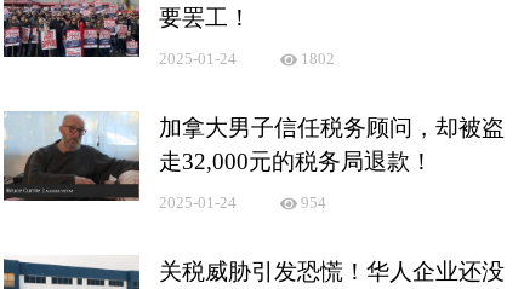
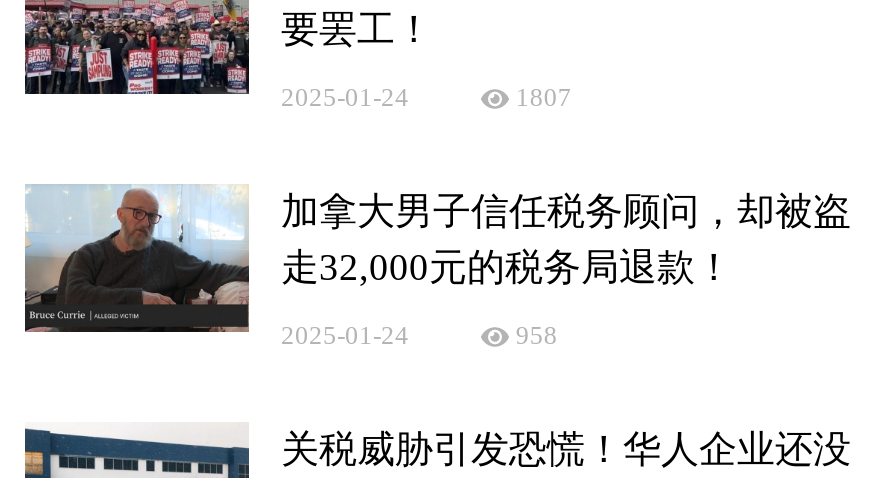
- 1802
+ 1807

- 954
+ 958
